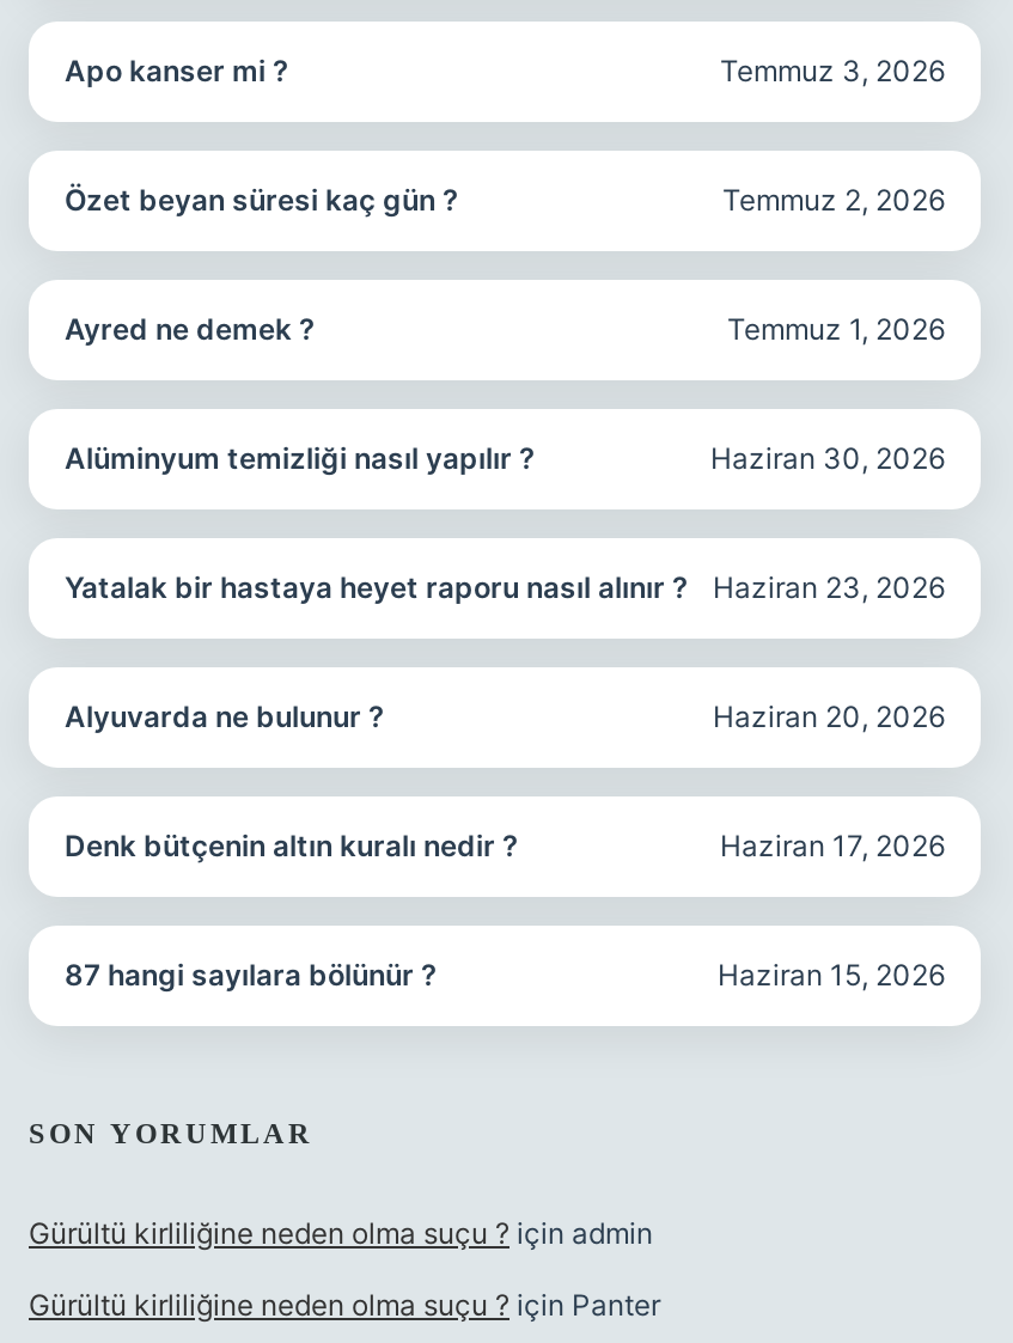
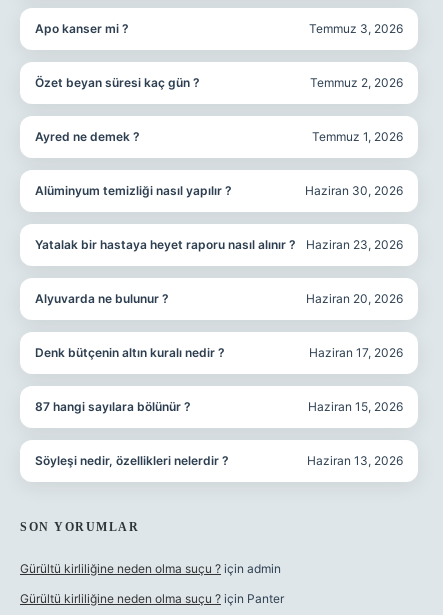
+ Söyleşi nedir, özellikleri nelerdir ?
+ Haziran 13, 2026
